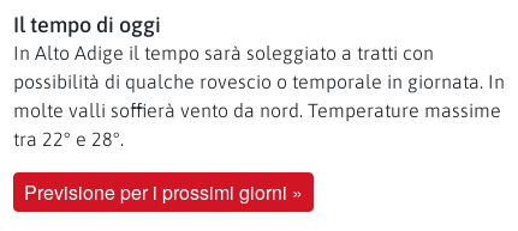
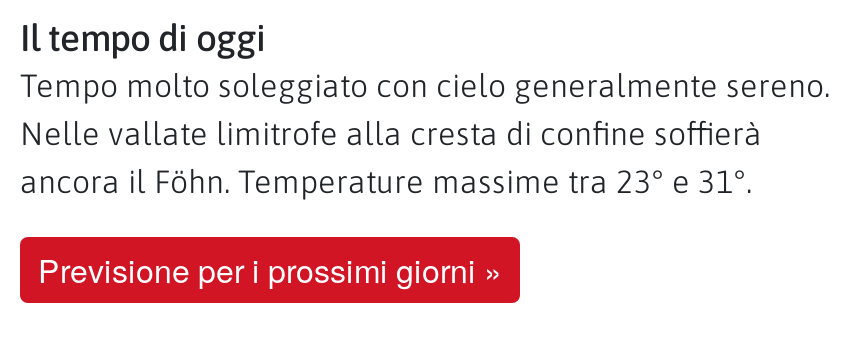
- In Alto Adige il tempo sarà soleggiato a tratti con
- possibilità di qualche rovescio o temporale in giornata. In
- molte valli soffierà vento da nord. Temperature massime
- tra 22° e 28°.
+ Tempo molto soleggiato con cielo generalmente sereno.
+ Nelle vallate limitrofe alla cresta di confine soffierà
+ ancora il Föhn. Temperature massime tra 23° e 31°.
